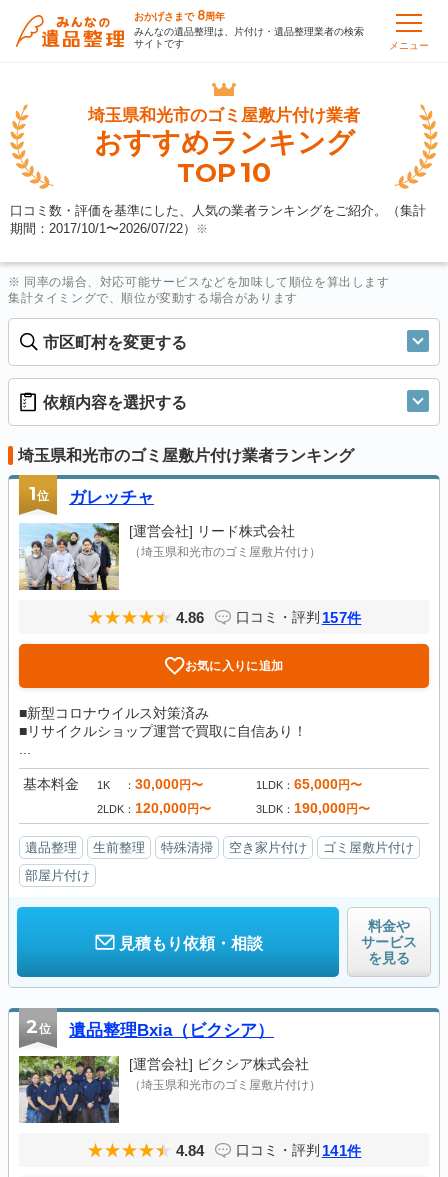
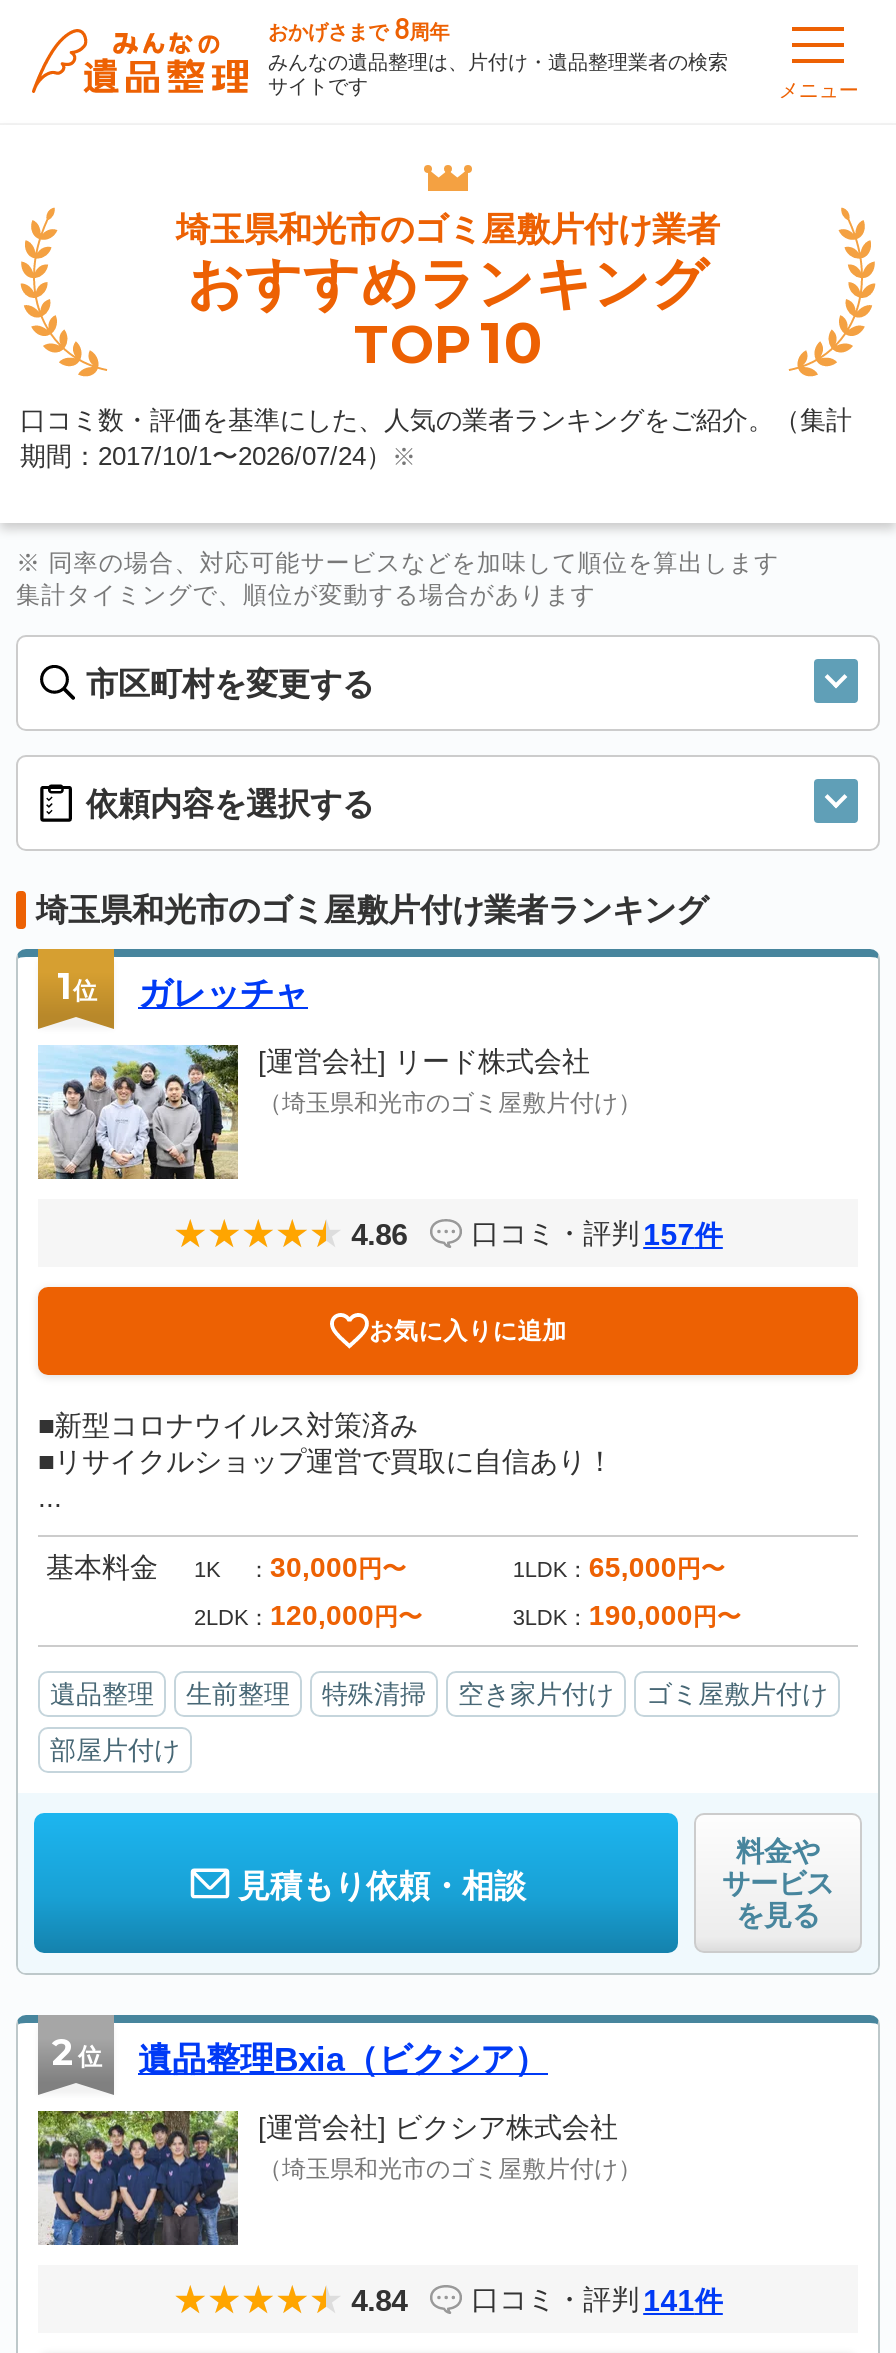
- 期間：2017/10/1〜2026/07/22）※
+ 期間：2017/10/1〜2026/07/24）※
